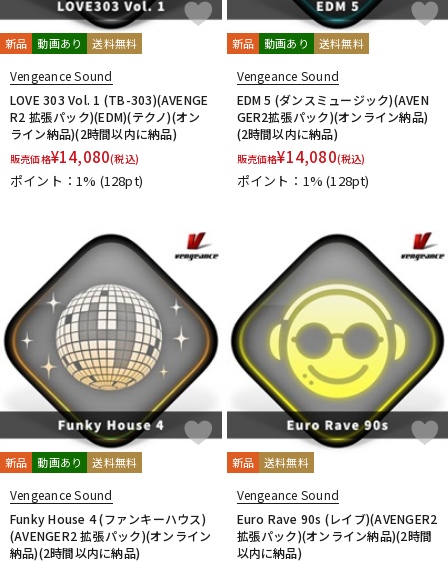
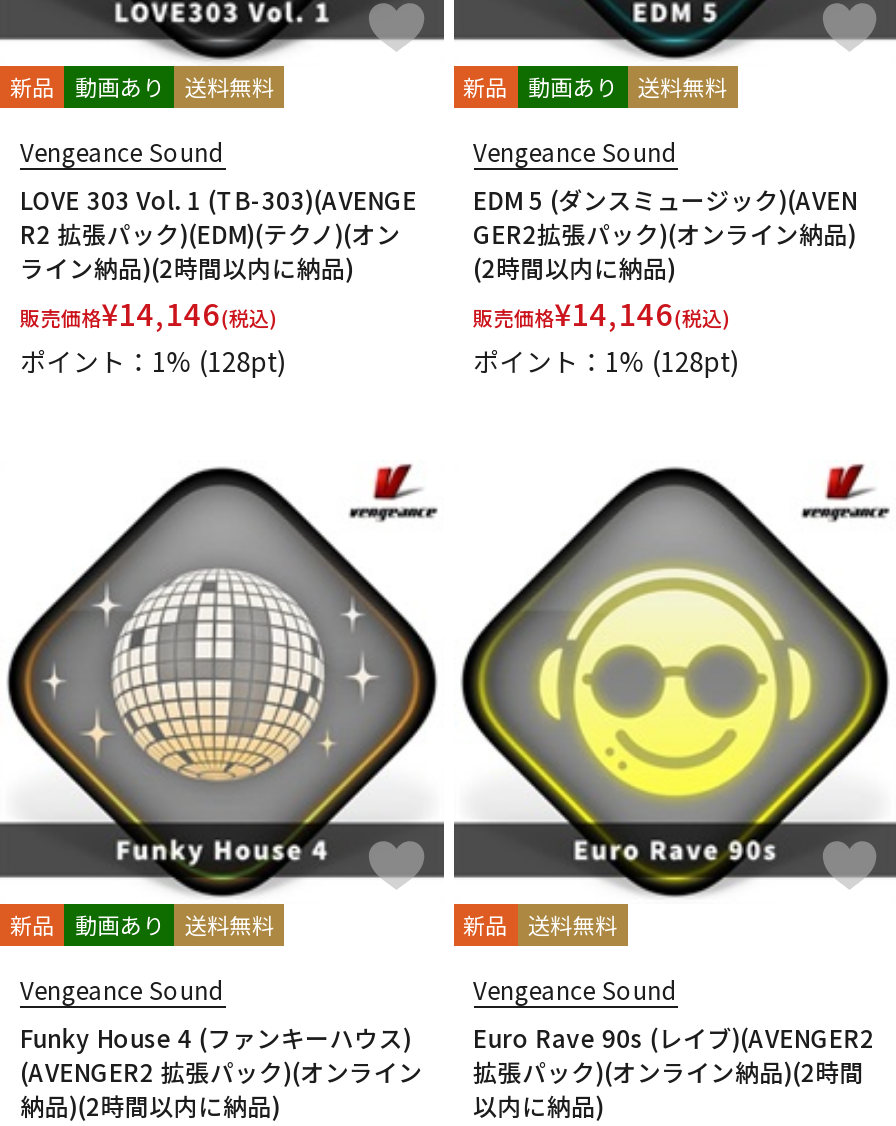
- 販売価格¥14,080(税込)
+ 販売価格¥14,146(税込)

- 販売価格¥14,080(税込)
+ 販売価格¥14,146(税込)
